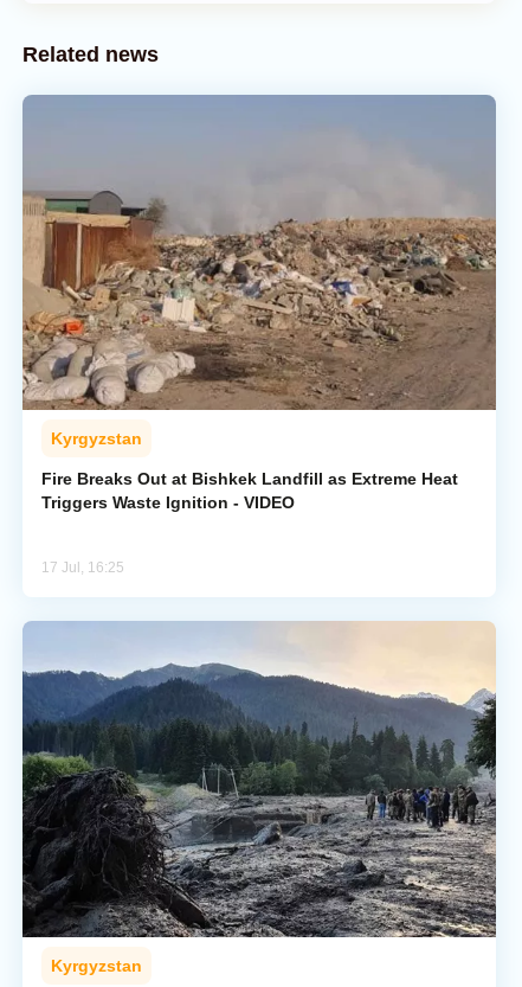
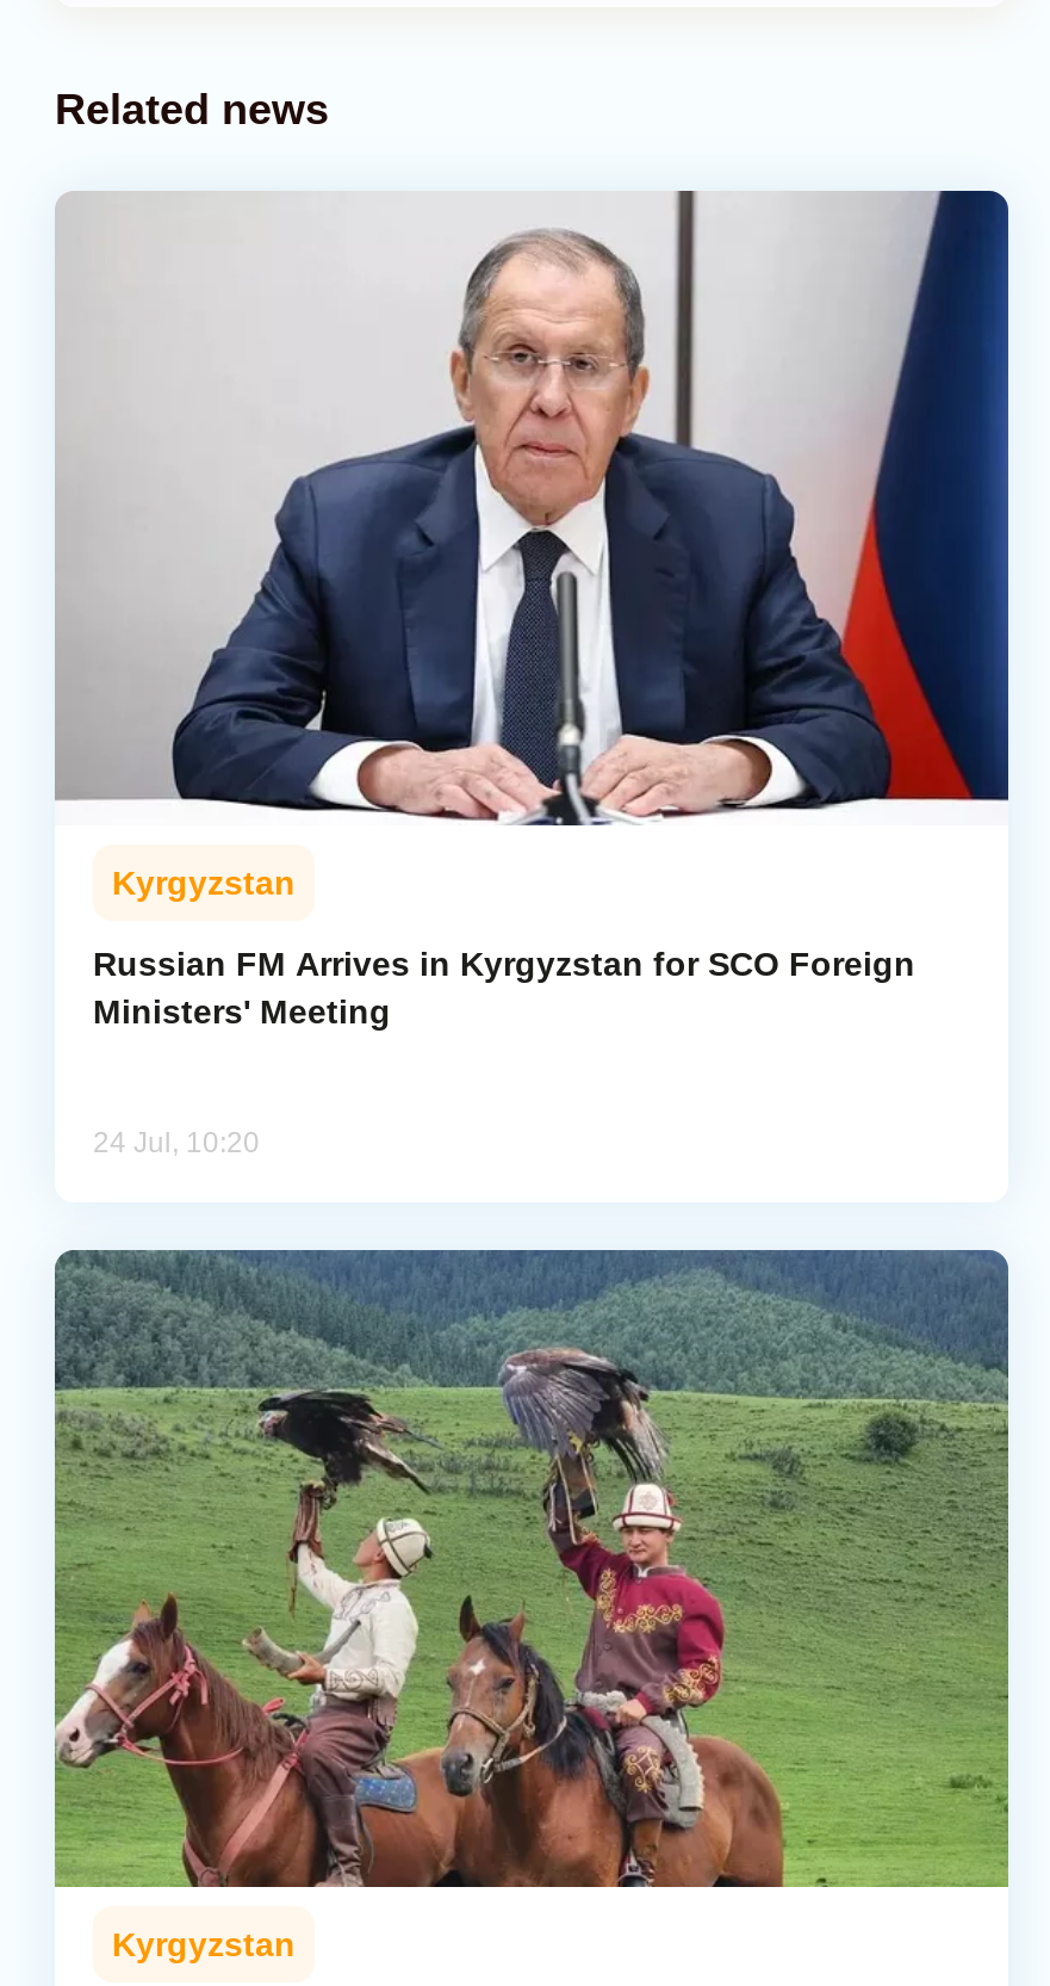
- [image]
+ [image]

- Fire Breaks Out at Bishkek Landfill as Extreme Heat
- Triggers Waste Ignition - VIDEO
+ Russian FM Arrives in Kyrgyzstan for SCO Foreign
+ Ministers' Meeting

- 17 Jul, 16:25
+ 24 Jul, 10:20

- [image]
+ [image]
